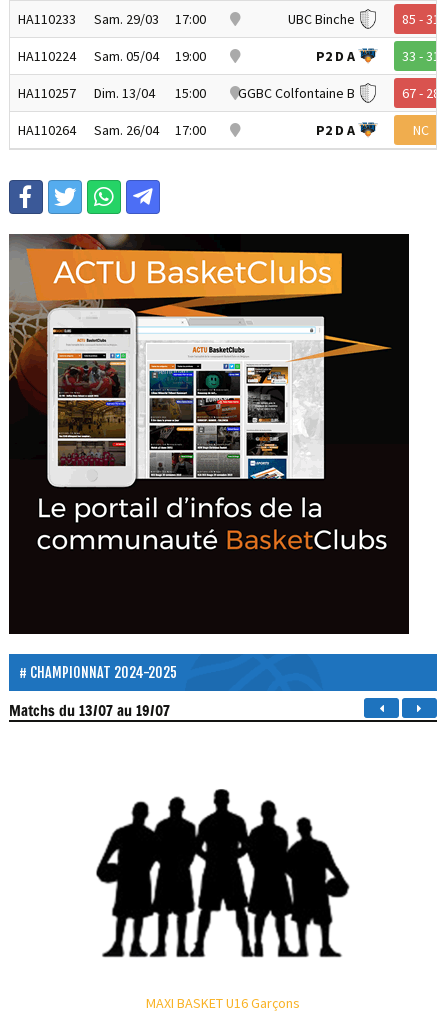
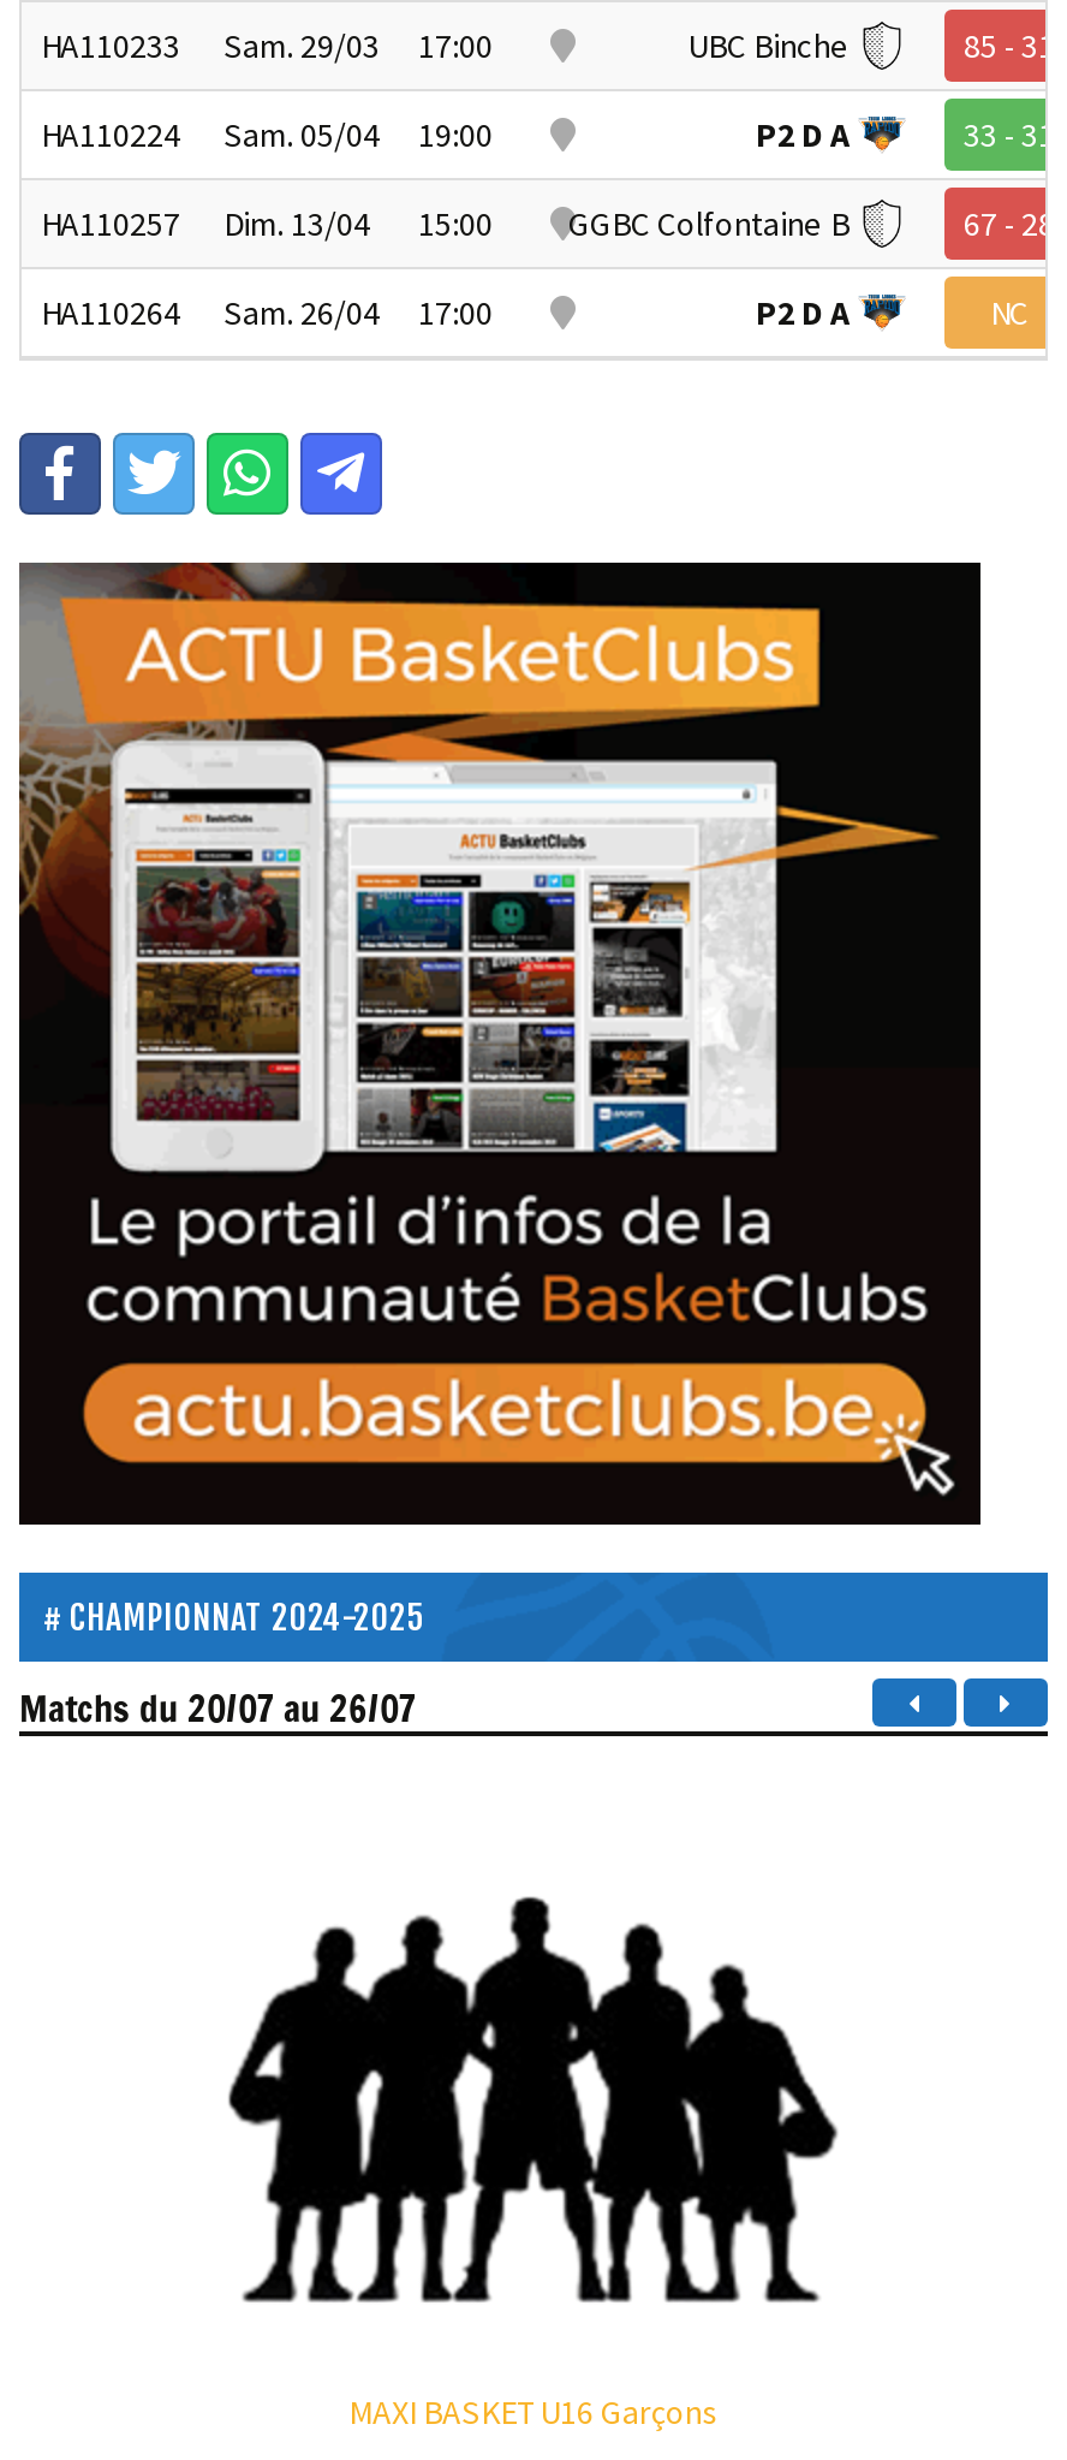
+ [image]

- Matchs du 13/07 au 19/07
+ Matchs du 20/07 au 26/07
